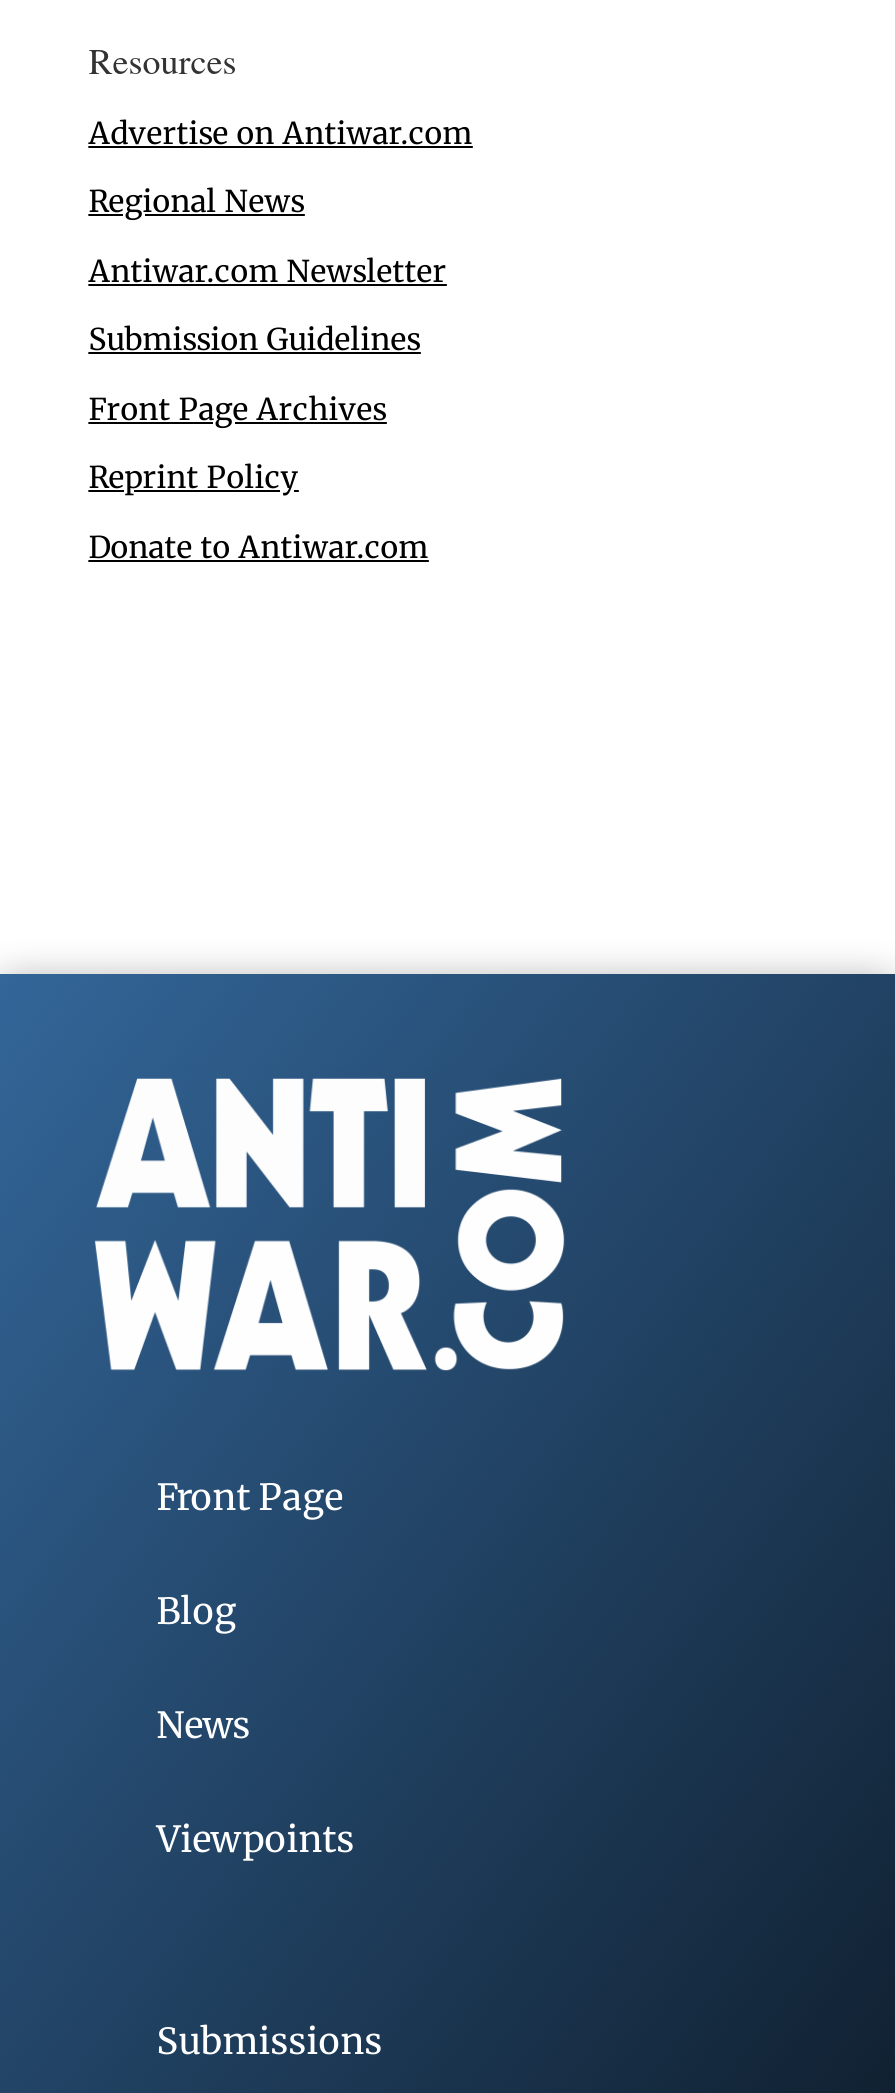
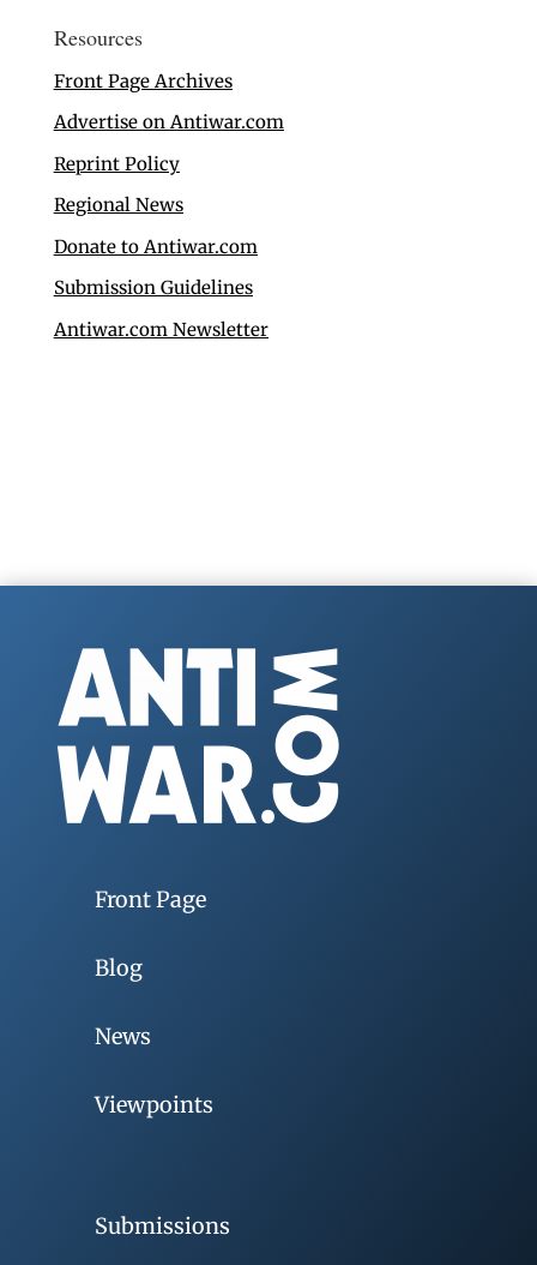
moved down: Advertise on Antiwar.com

moved down: Regional News

moved down: Submission Guidelines | Antiwar.com Newsletter

moved up: Front Page Archives

moved up: Reprint Policy

moved up: Donate to Antiwar.com
